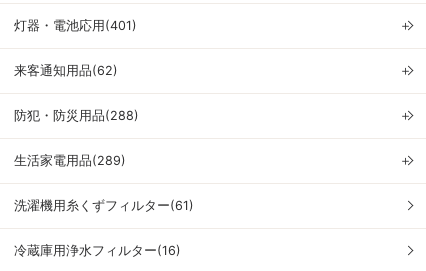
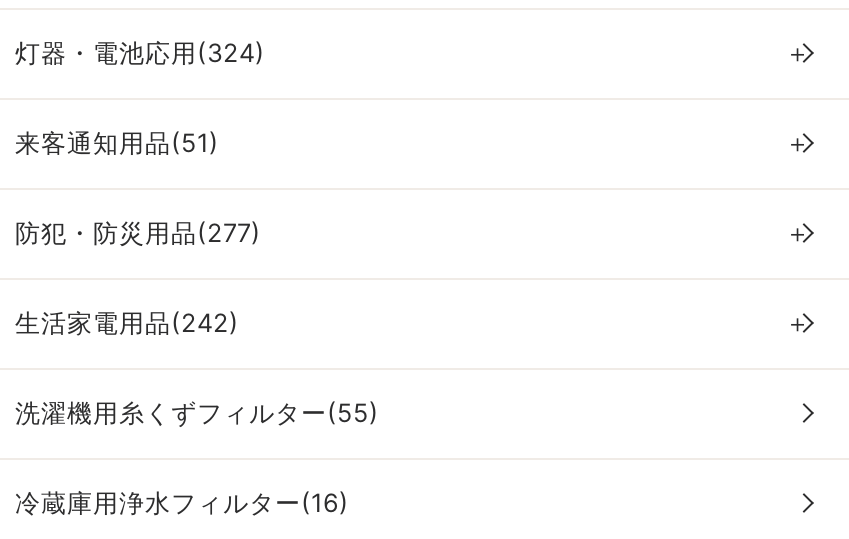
- 灯器・電池応用(401)
+ 灯器・電池応用(324)

- 来客通知用品(62)
+ 来客通知用品(51)

- 防犯・防災用品(288)
+ 防犯・防災用品(277)

- 生活家電用品(289)
+ 生活家電用品(242)

- 洗濯機用糸くずフィルター(61)
+ 洗濯機用糸くずフィルター(55)
